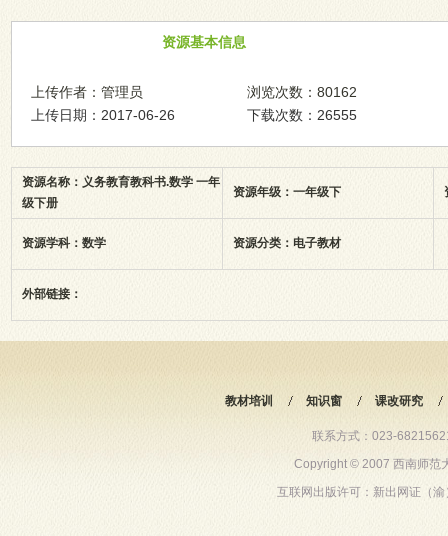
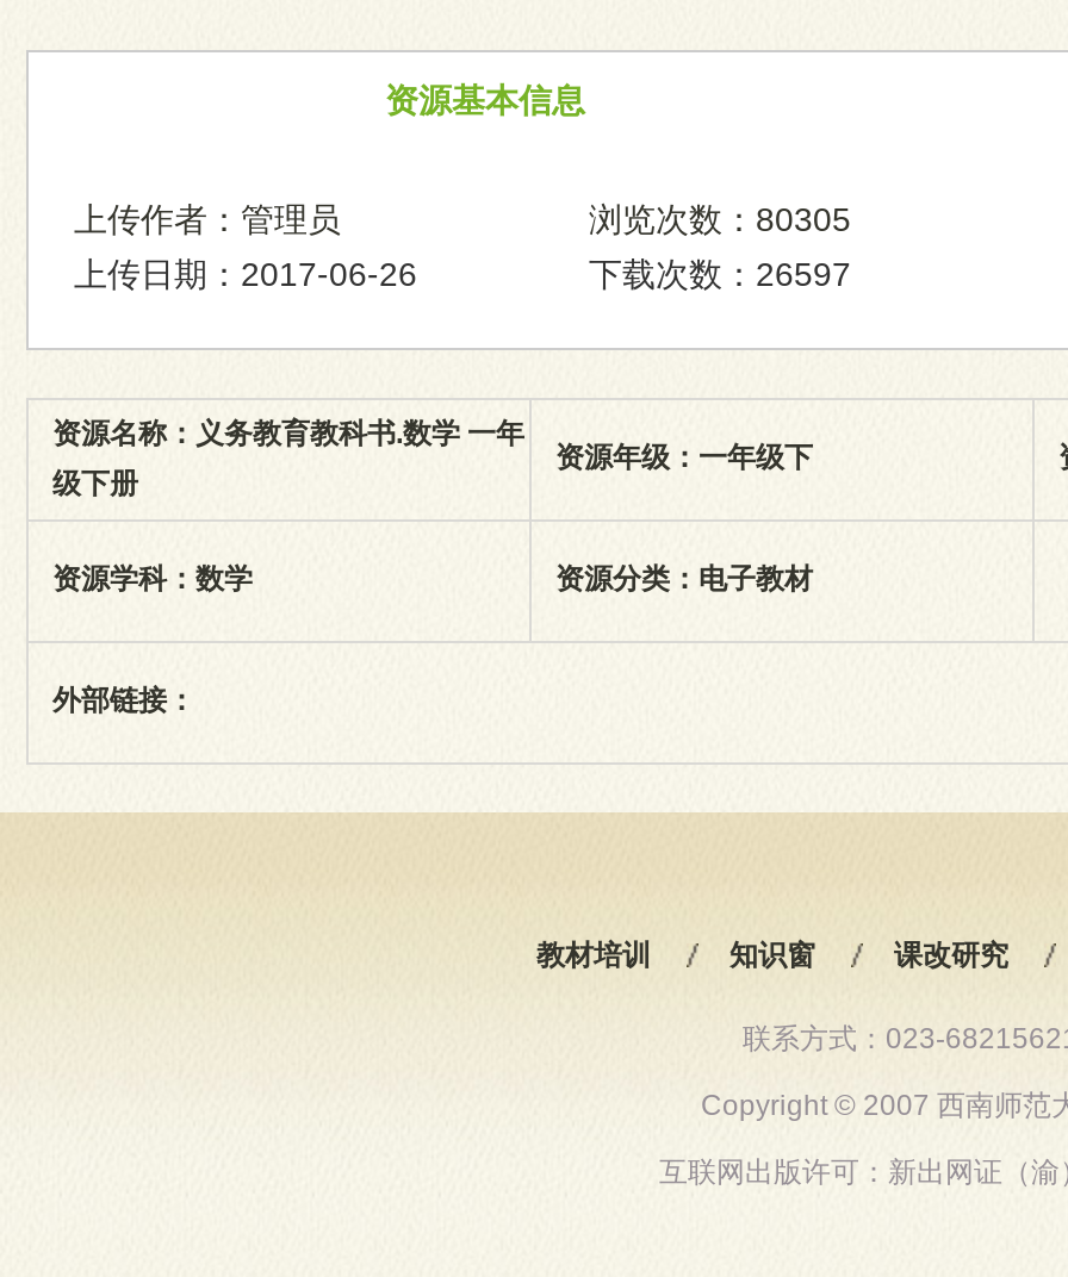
- 浏览次数：80162
+ 浏览次数：80305

- 下载次数：26555
+ 下载次数：26597
